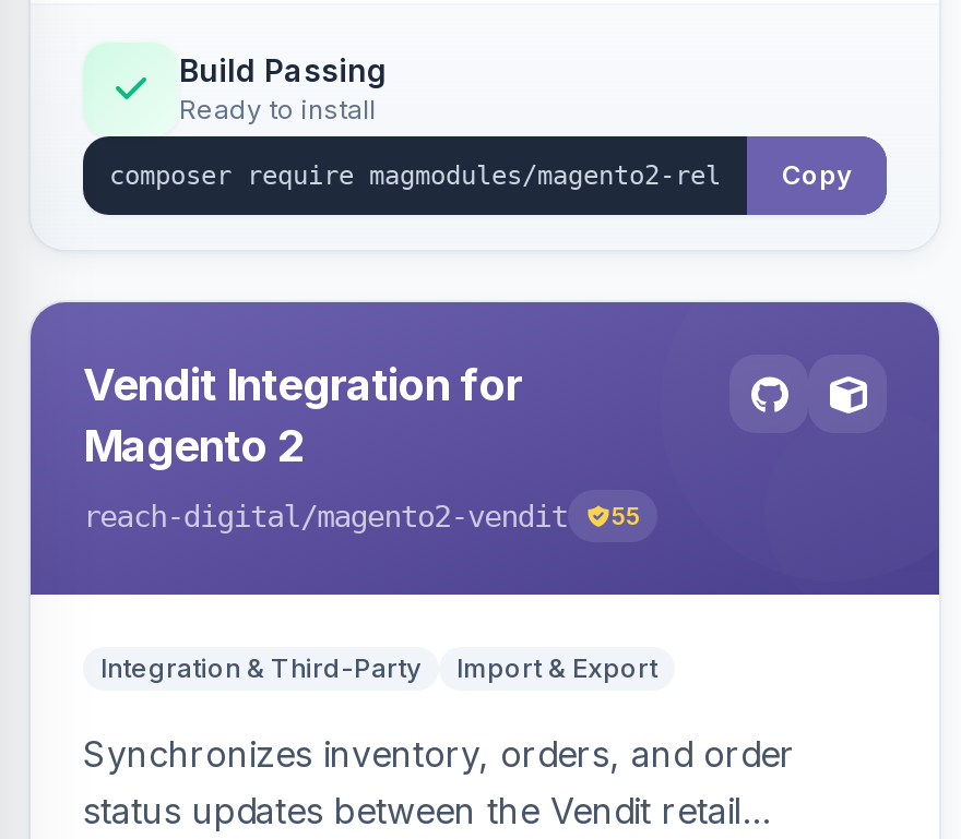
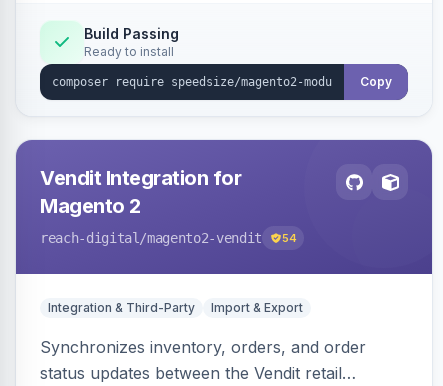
- reach-digital/magento2-vendit 55
+ reach-digital/magento2-vendit 54
